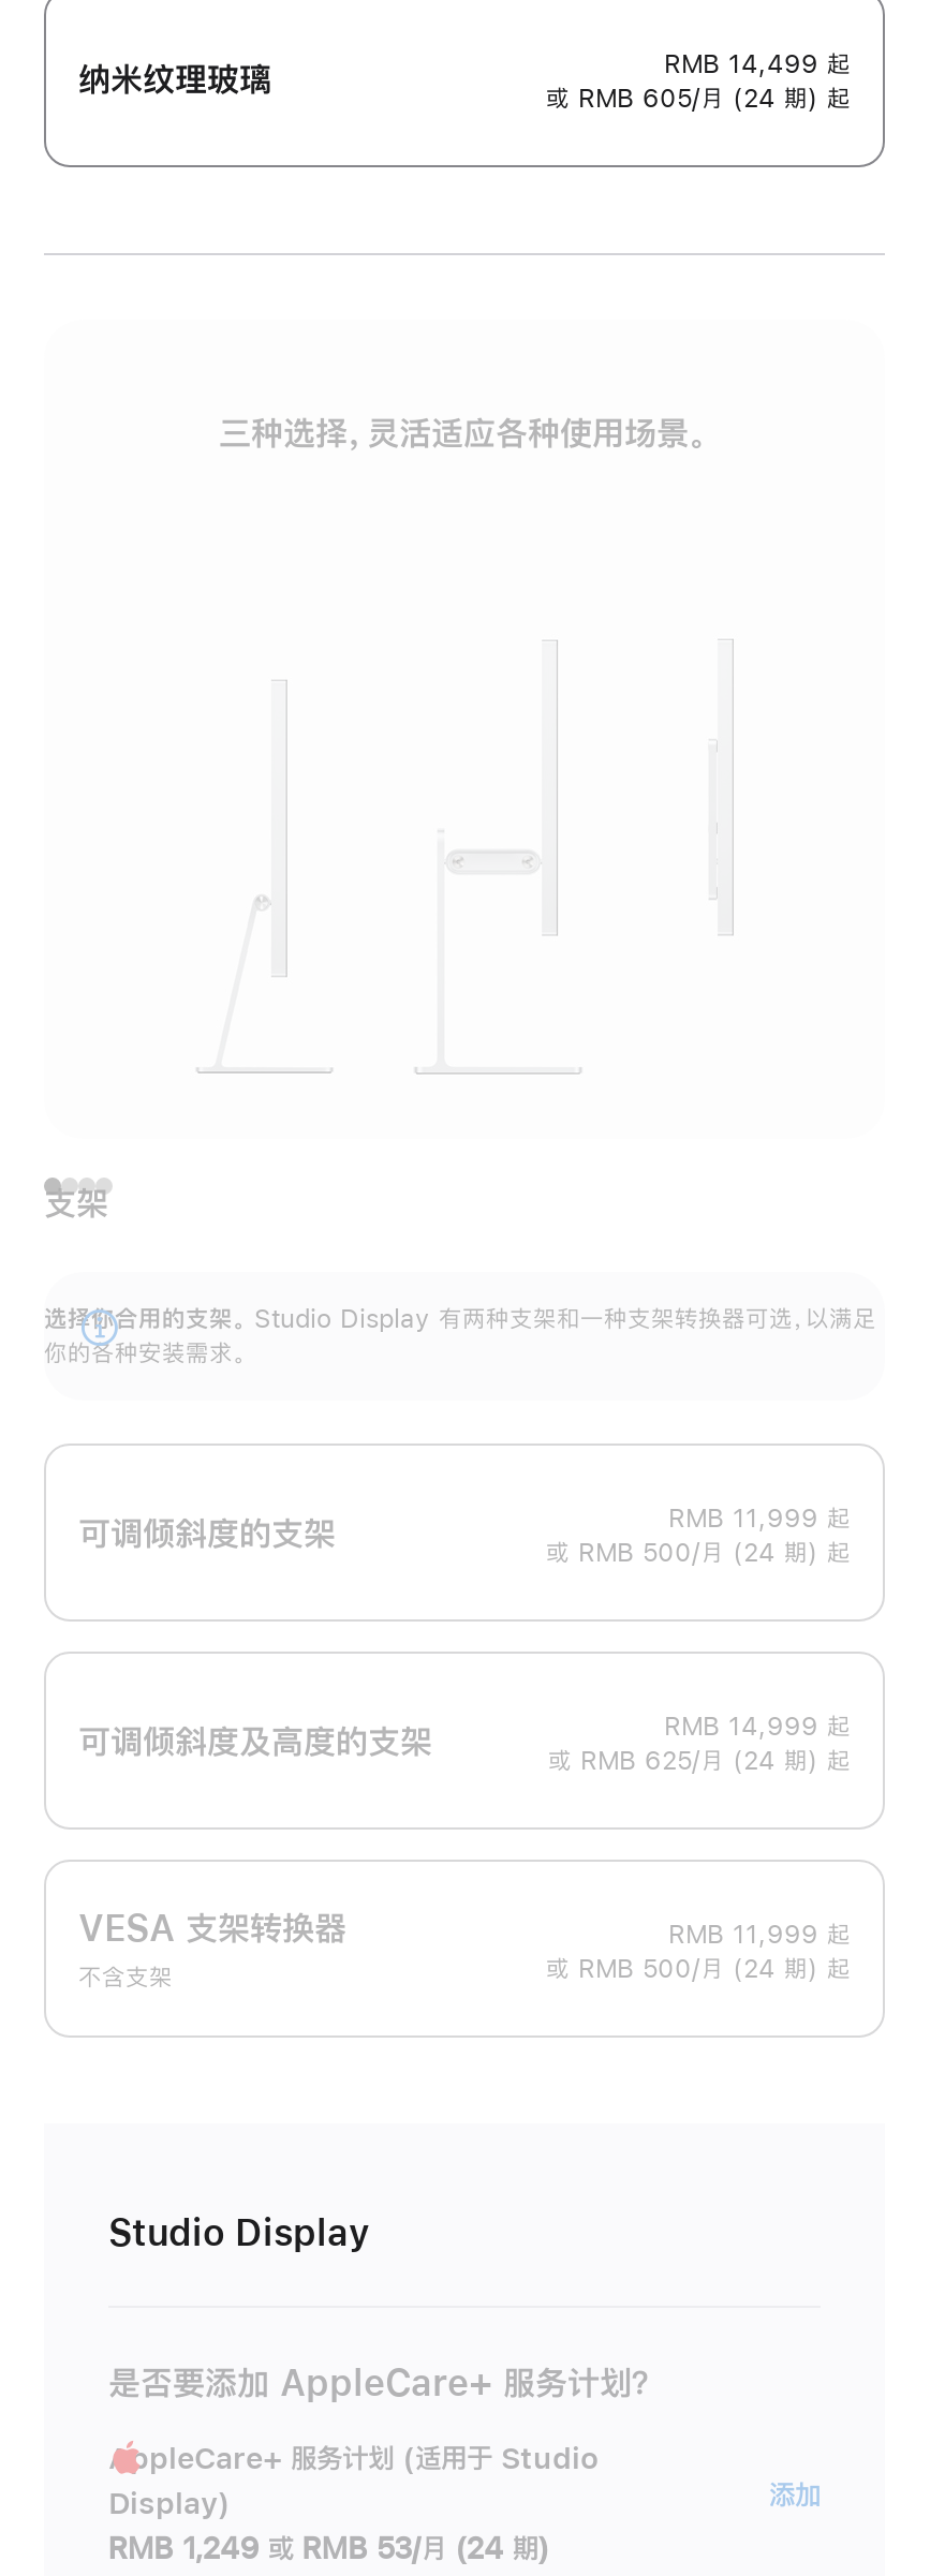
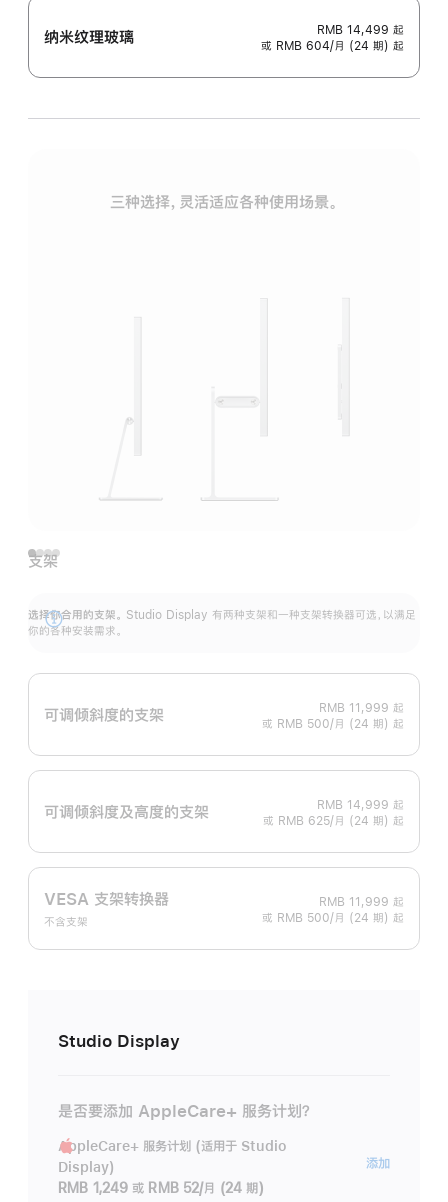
- 或 RMB 605/月 (24 期) 起
+ 或 RMB 604/月 (24 期) 起

- RMB 1,249 或 RMB 53/月 (24 期)
+ RMB 1,249 或 RMB 52/月 (24 期)
